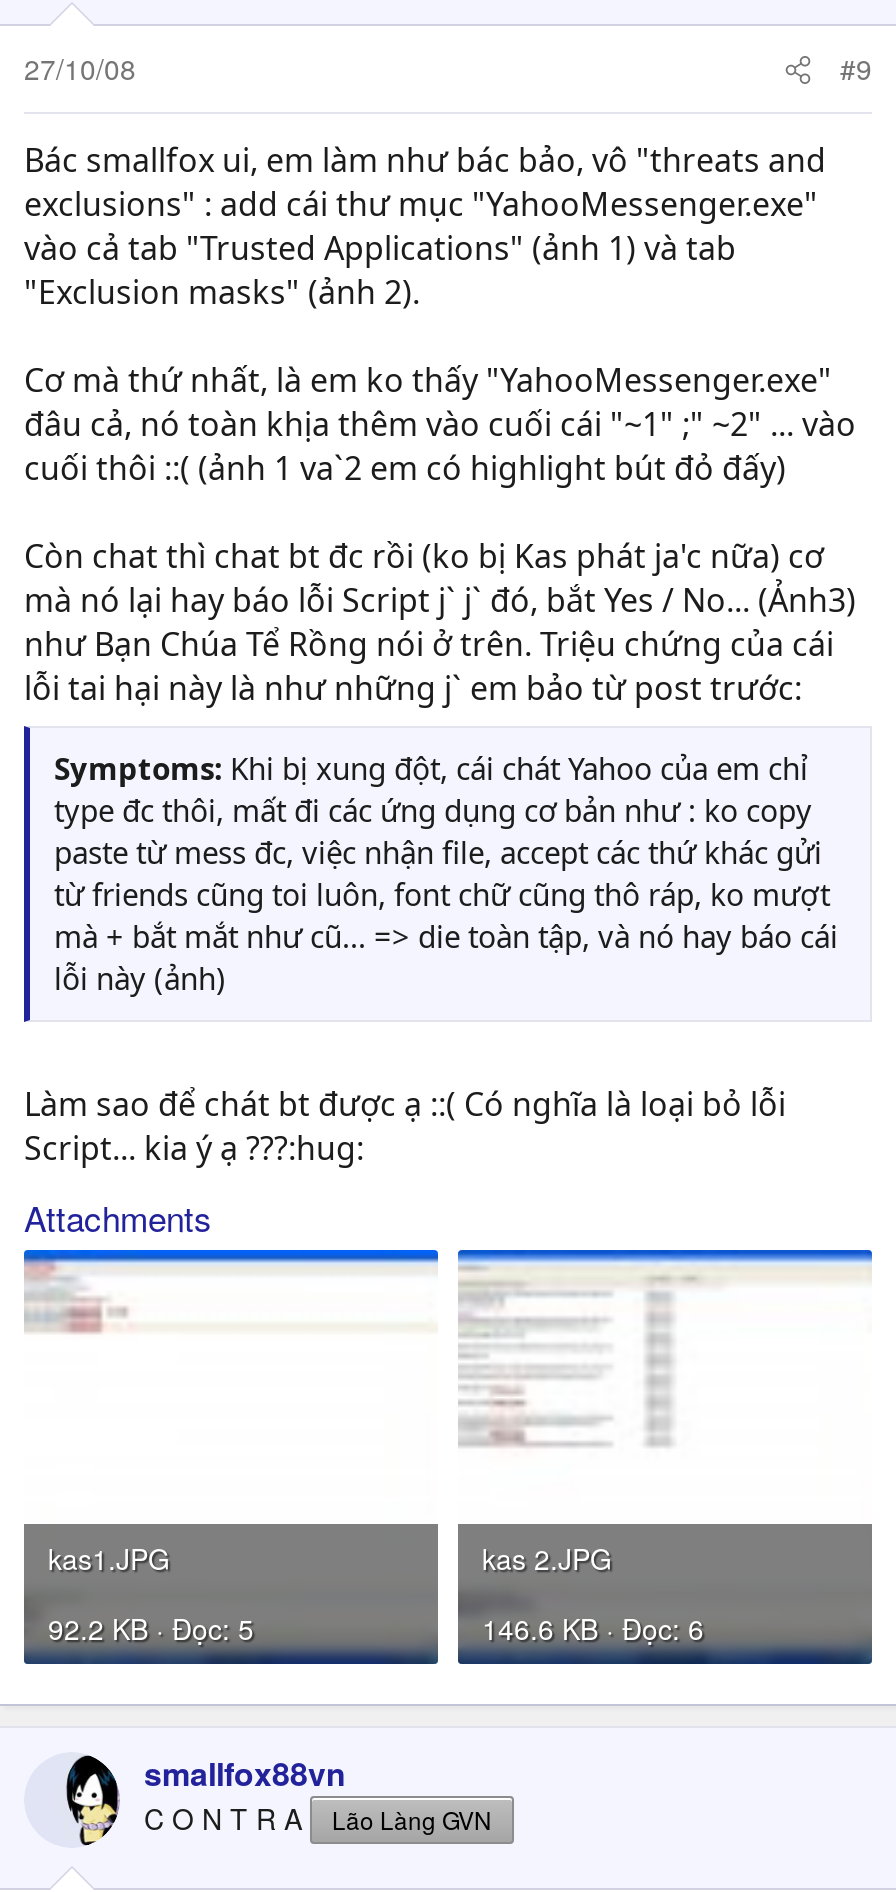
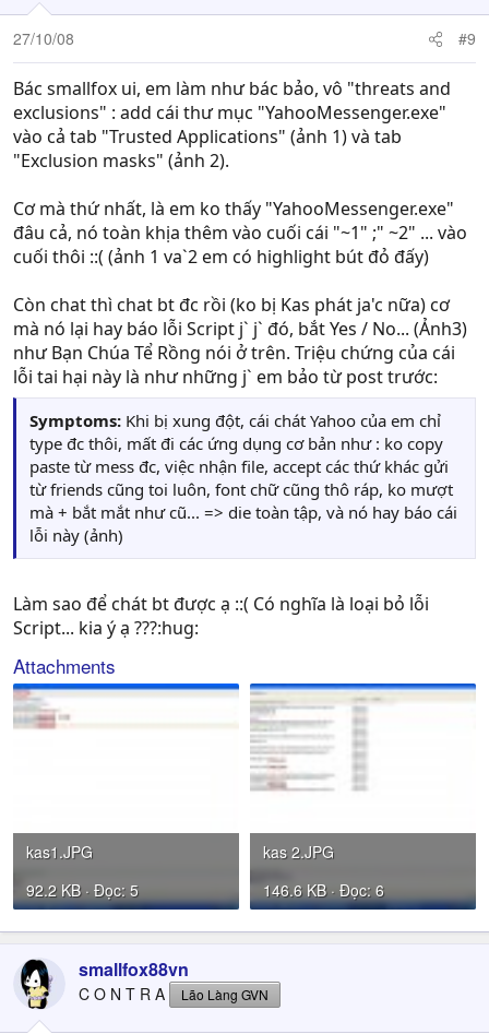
- [image]
+ [image]
